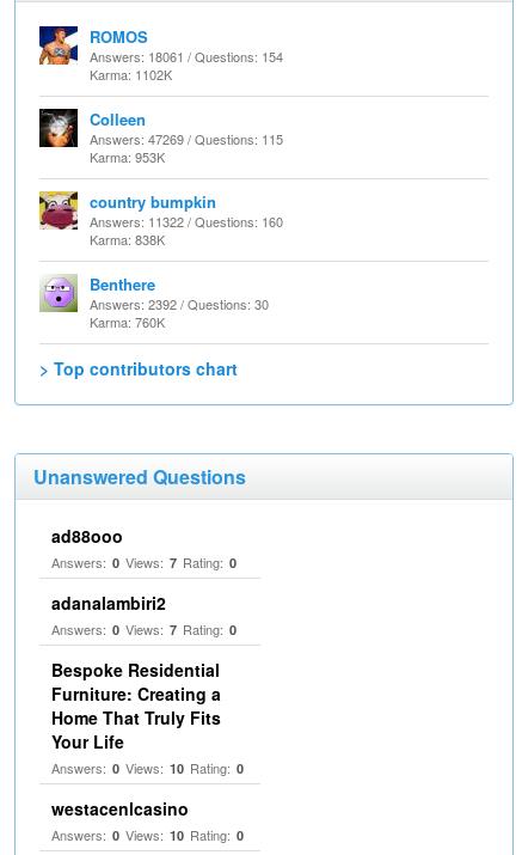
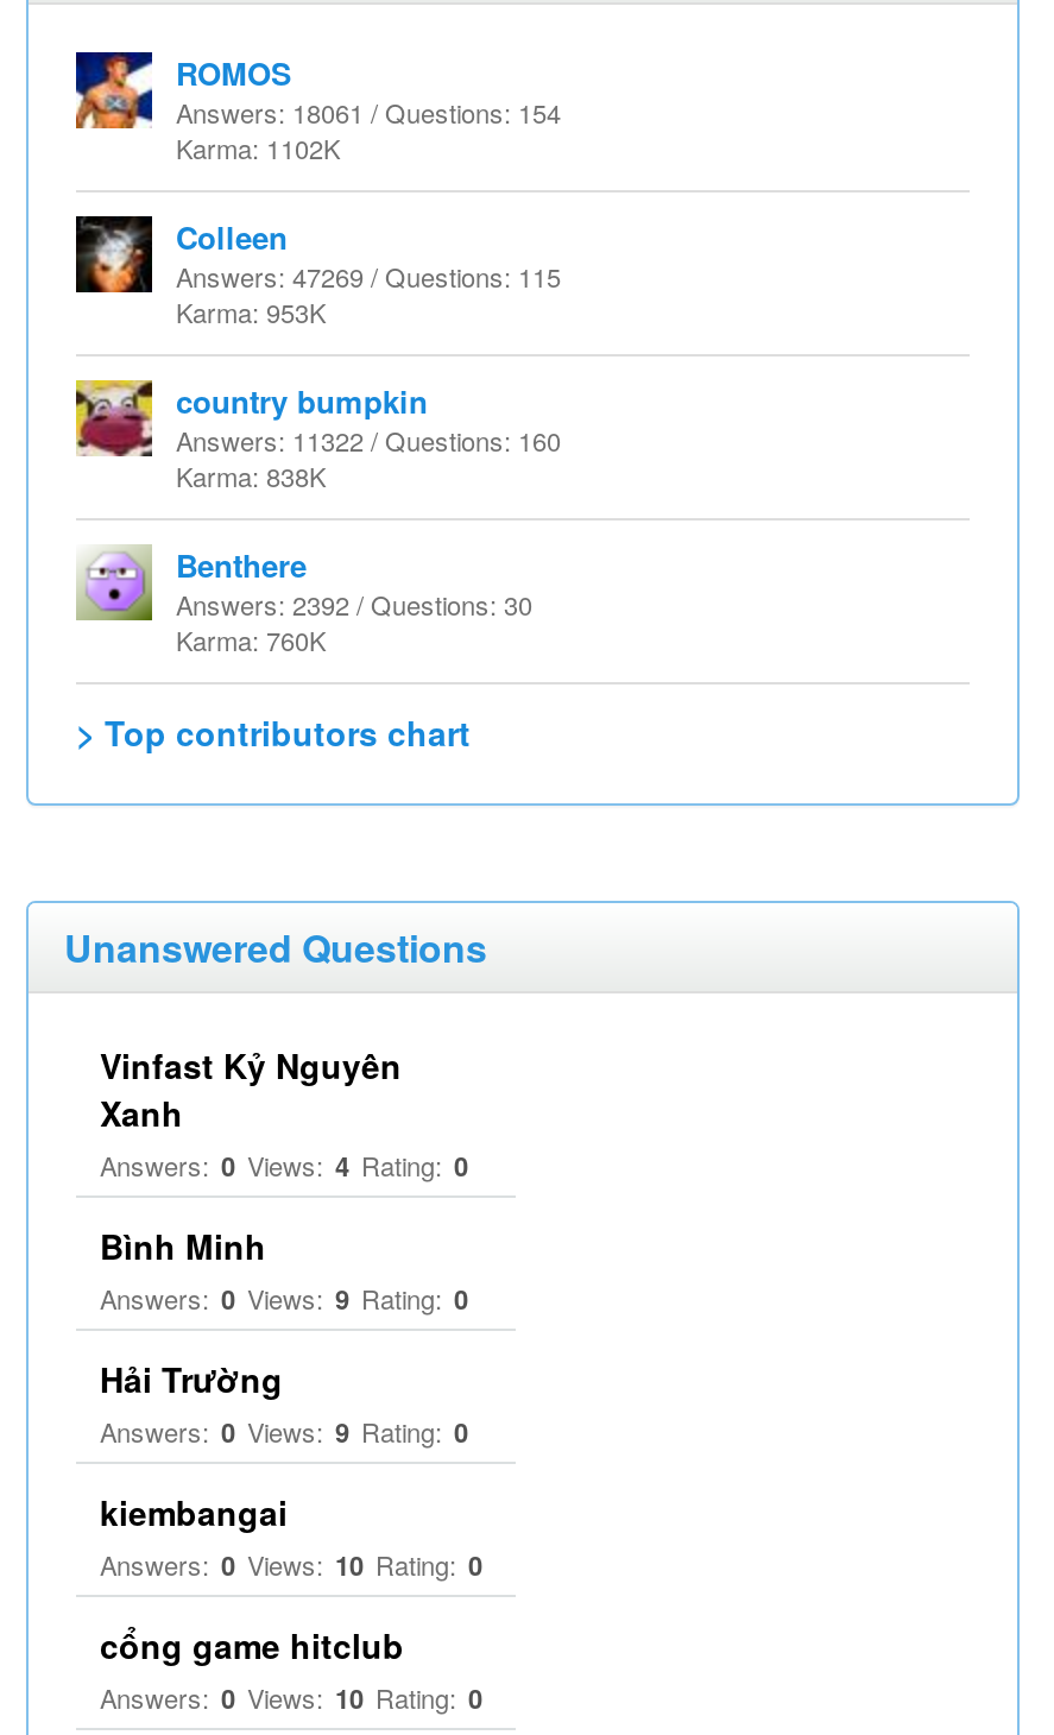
- ad88ooo
- Answers: 0 Views: 7 Rating: 0
- adanalambiri2
- Answers: 0 Views: 7 Rating: 0
- Bespoke Residential
- Furniture: Creating a
- Home That Truly Fits
- Your Life
+ Vinfast Kỷ Nguyên
+ Xanh
+ Answers: 0 Views: 4 Rating: 0
+ Bình Minh
+ Answers: 0 Views: 9 Rating: 0
+ Hải Trường
+ Answers: 0 Views: 9 Rating: 0
+ kiembangai

- westacenlcasino
+ cổng game hitclub
